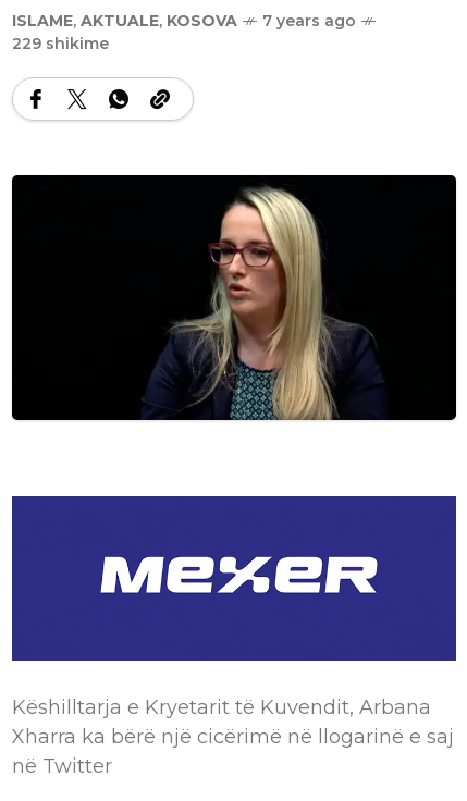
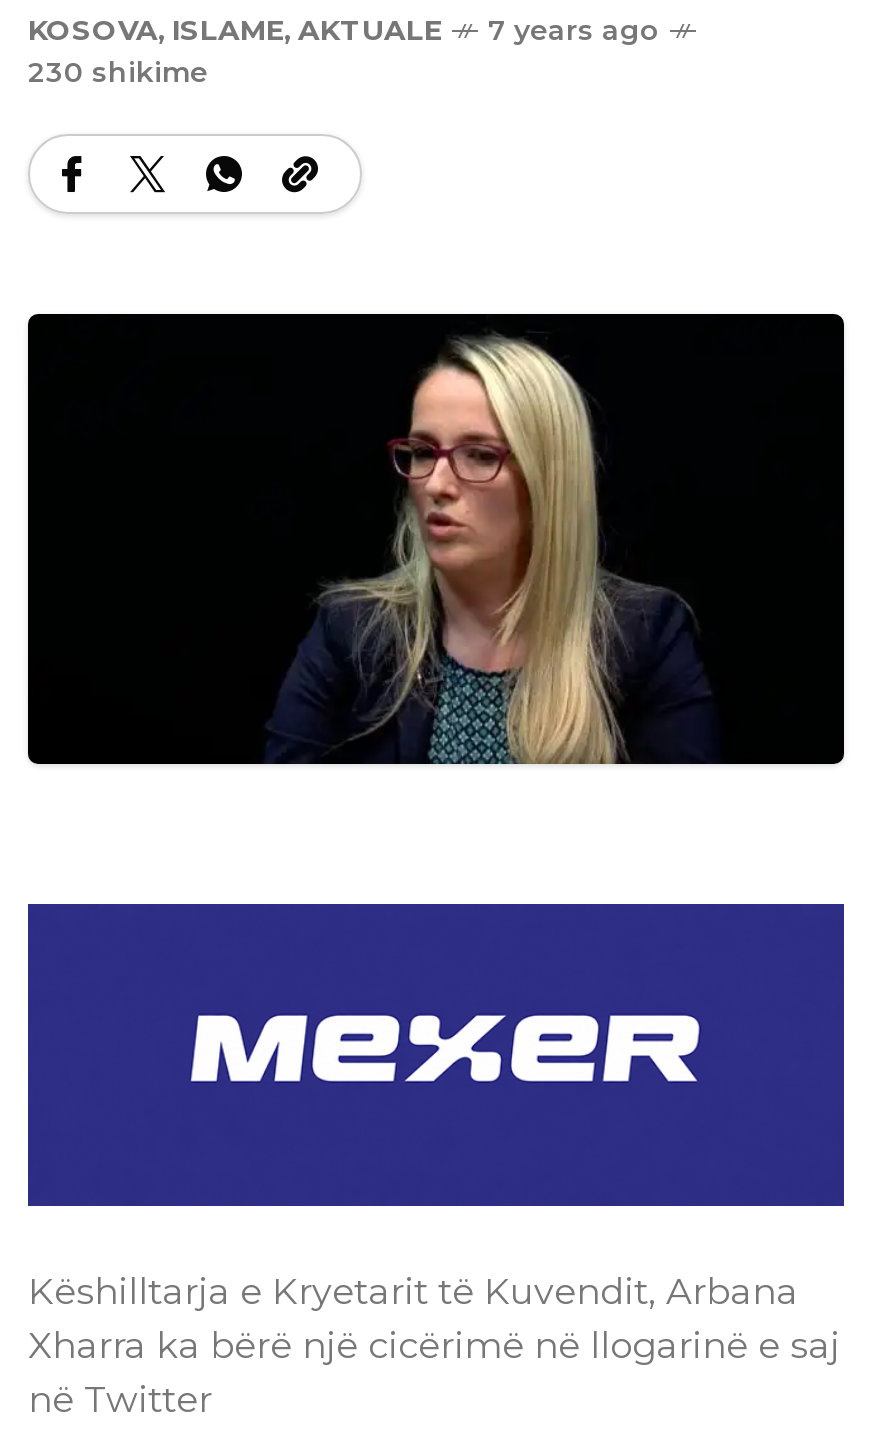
- ISLAME, AKTUALE, KOSOVA
+ KOSOVA, ISLAME, AKTUALE

- 229 shikime
+ 230 shikime
